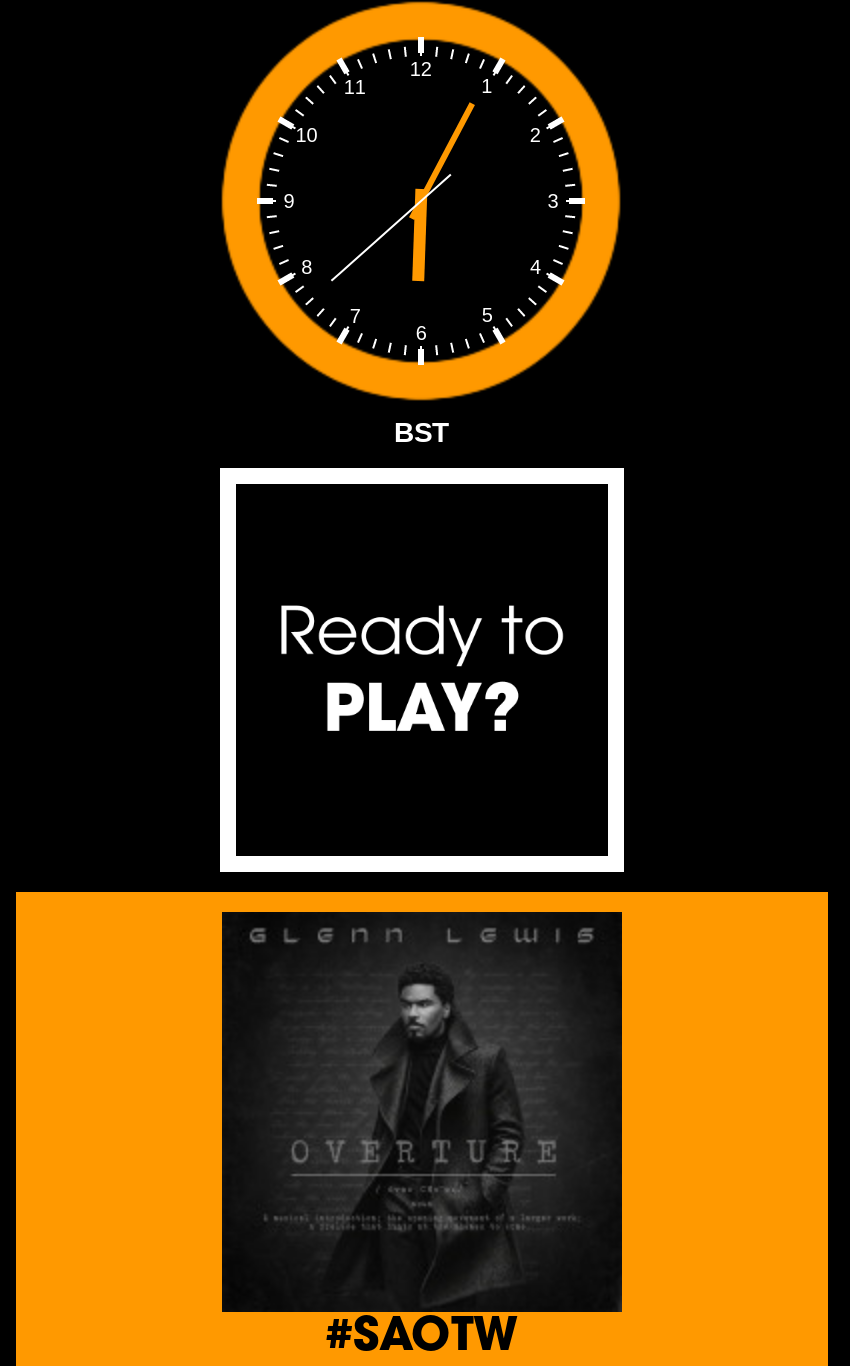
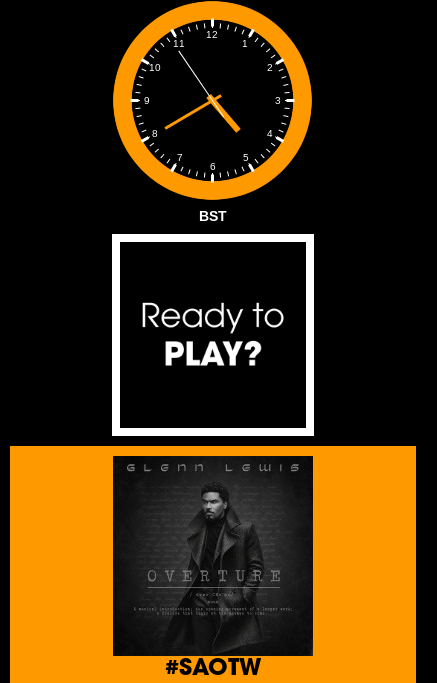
- [image]
+ [image]
